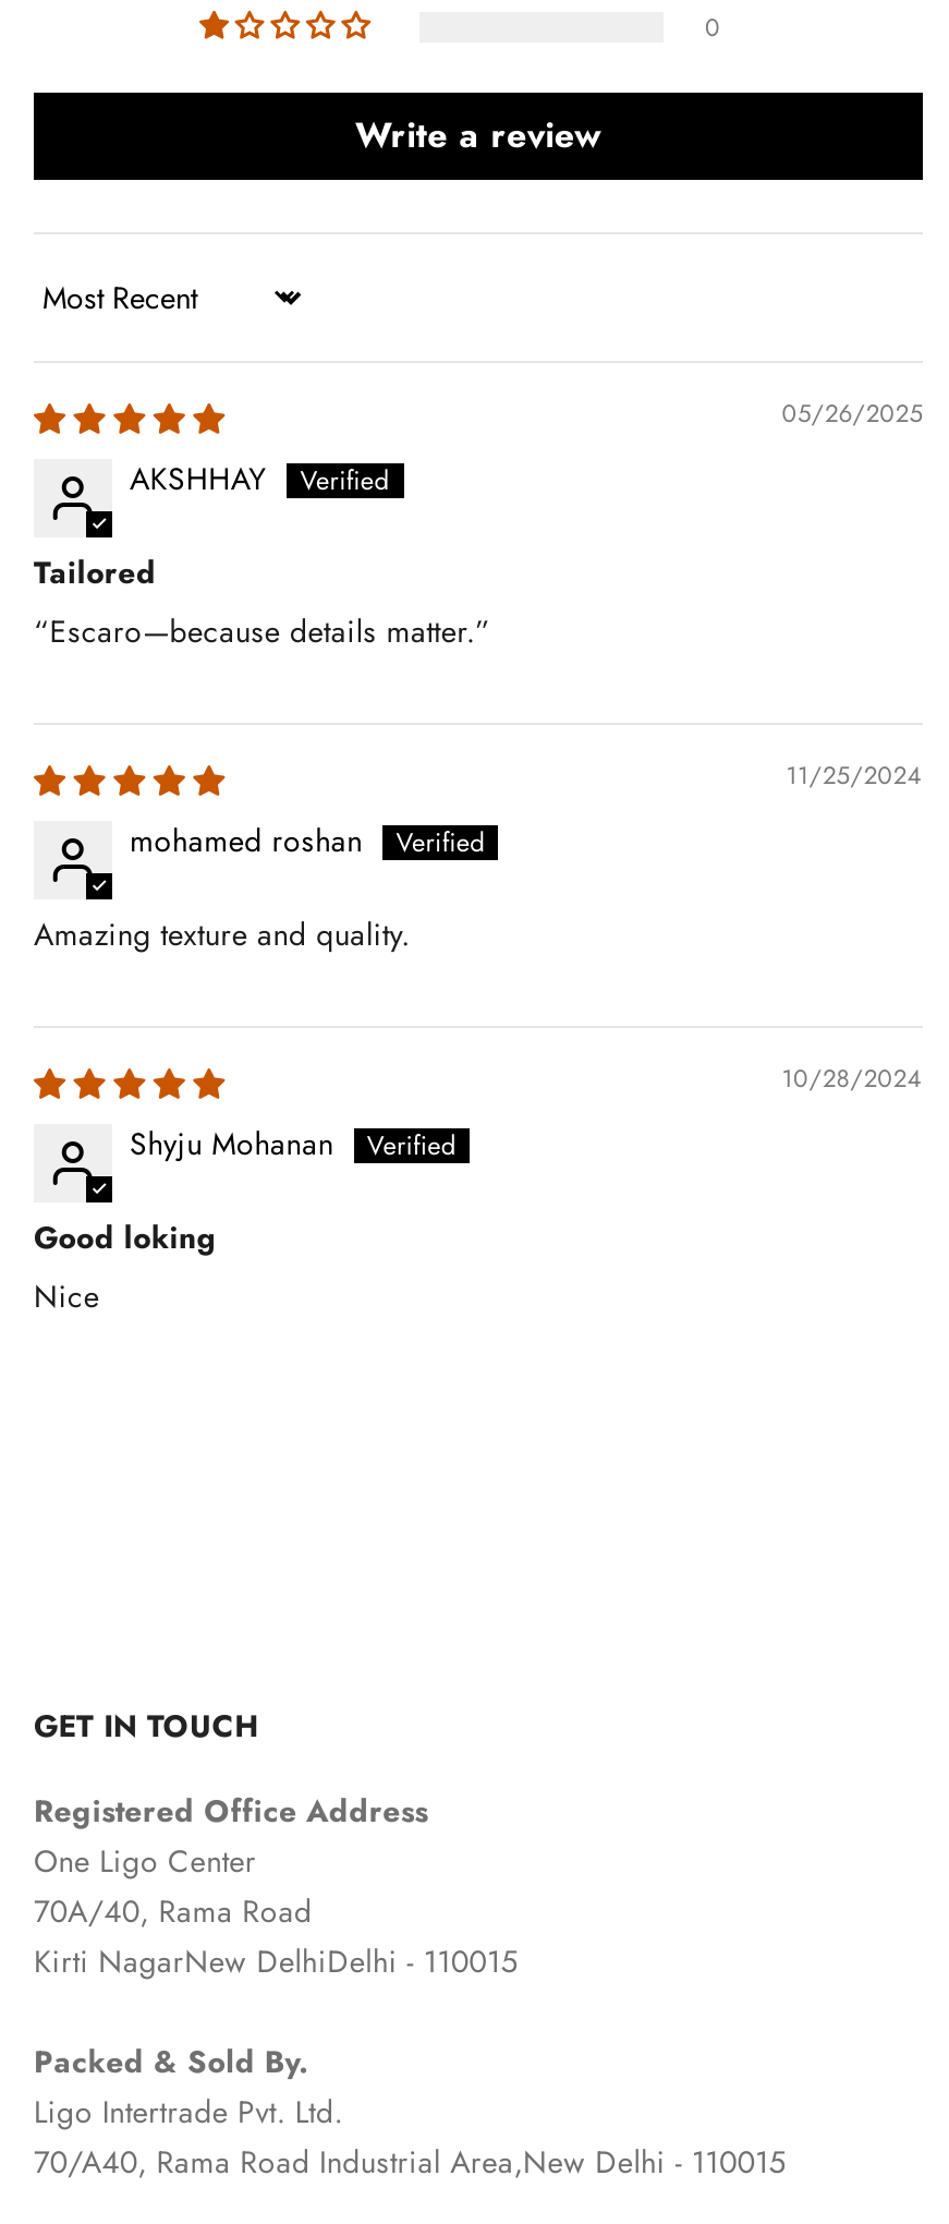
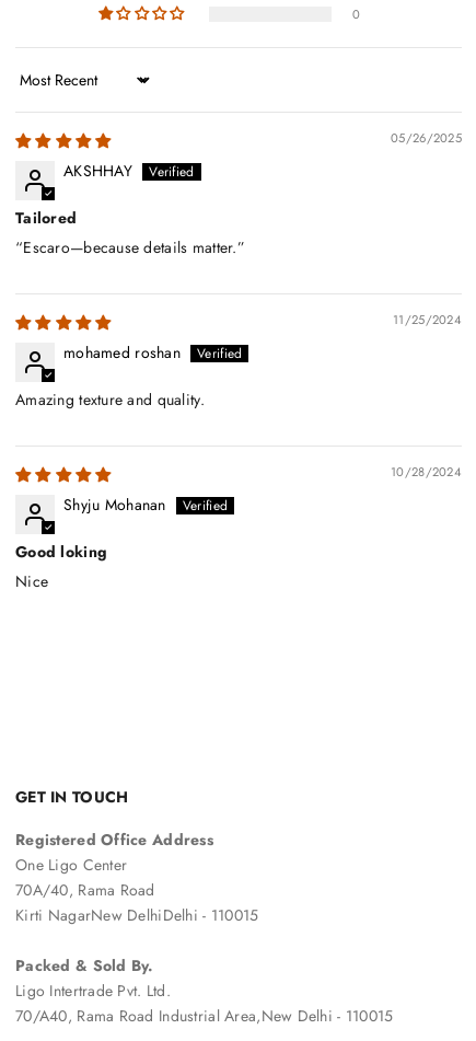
- Write a review
